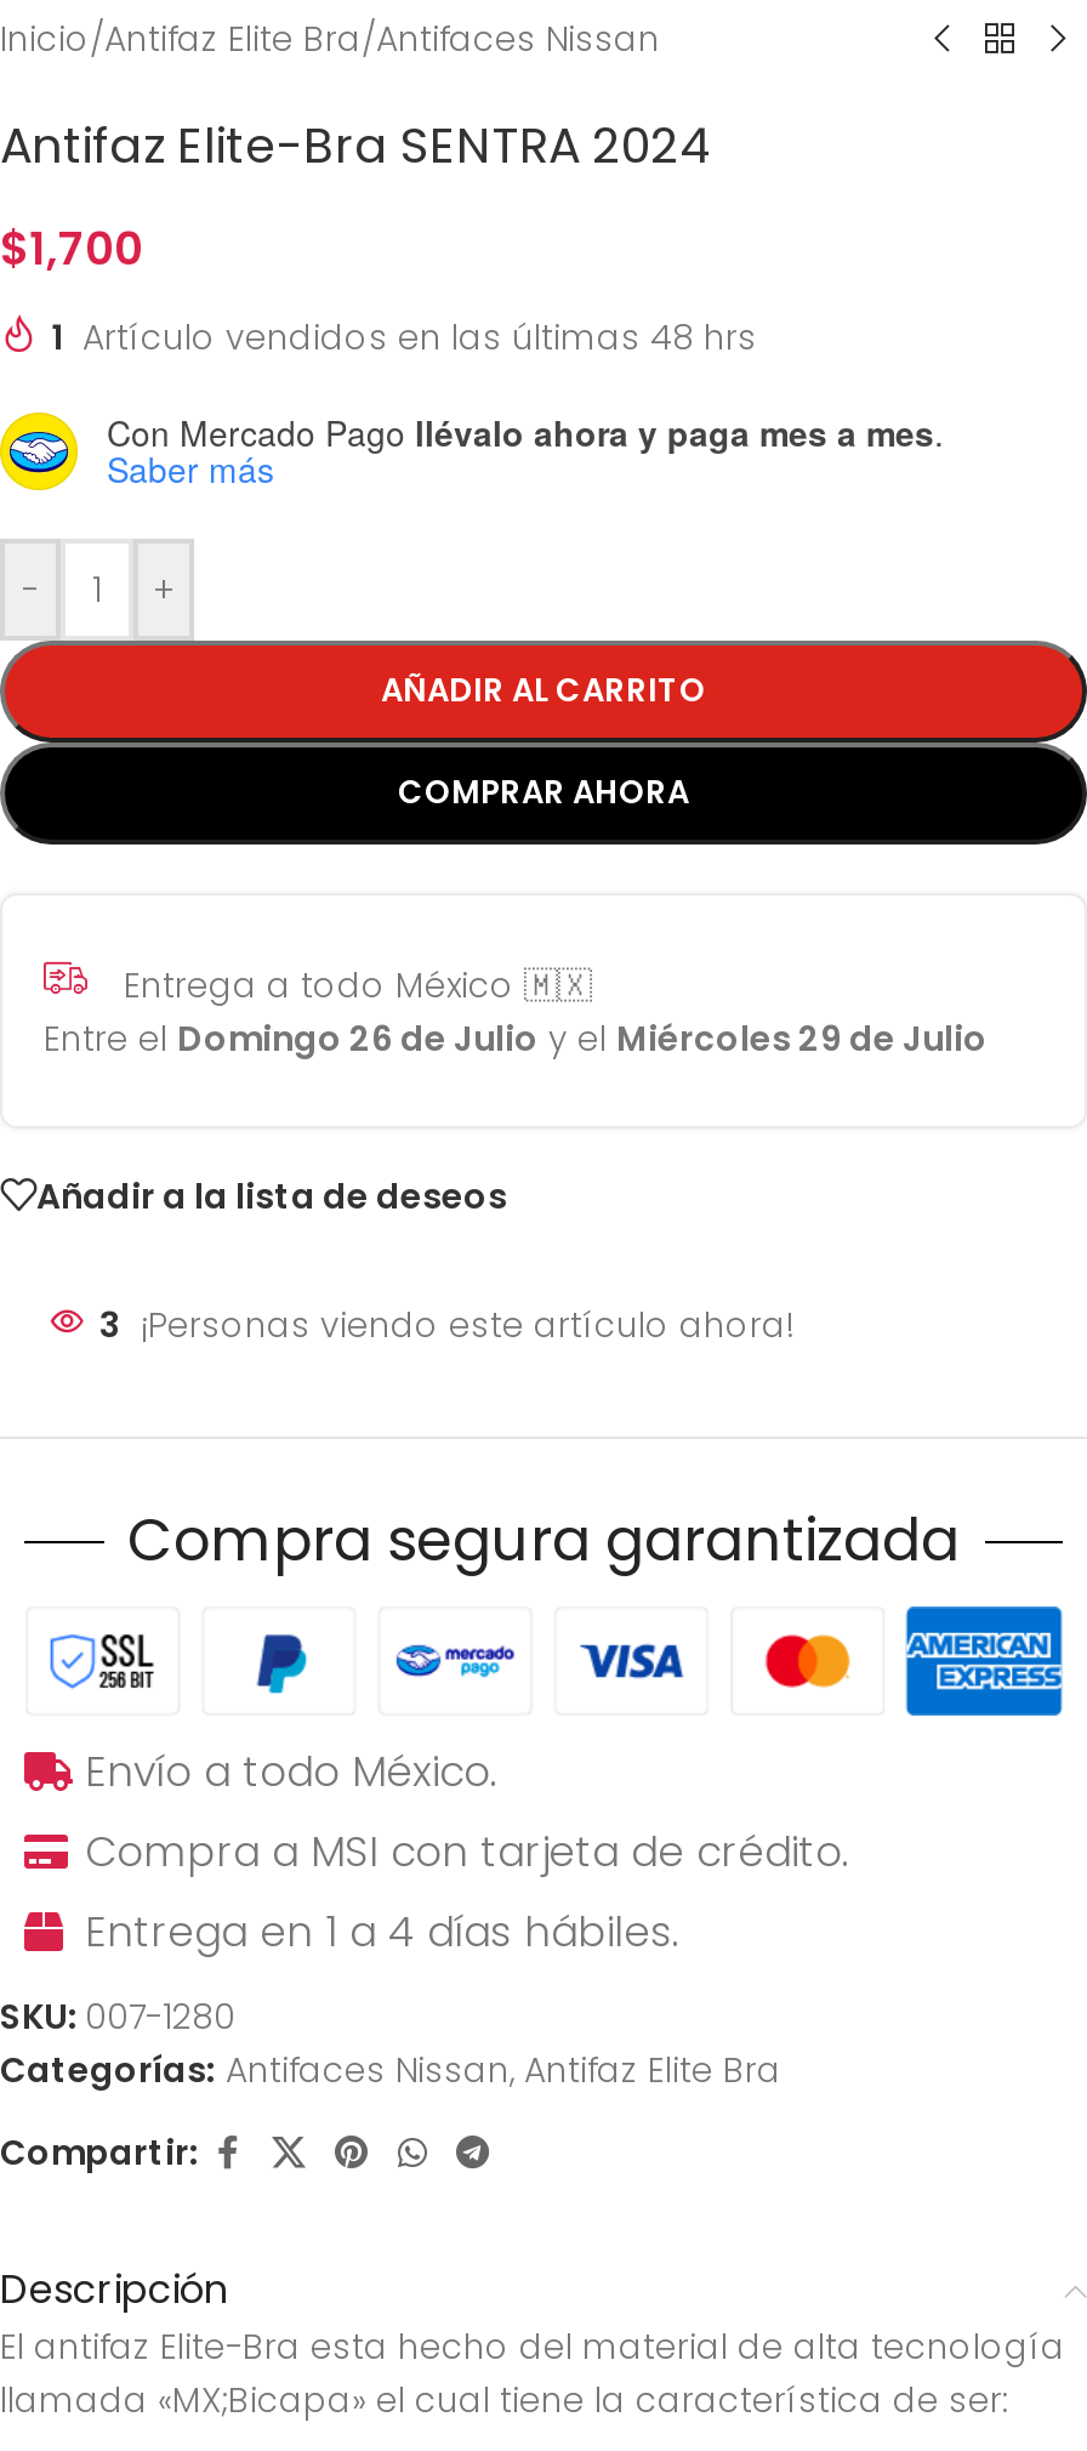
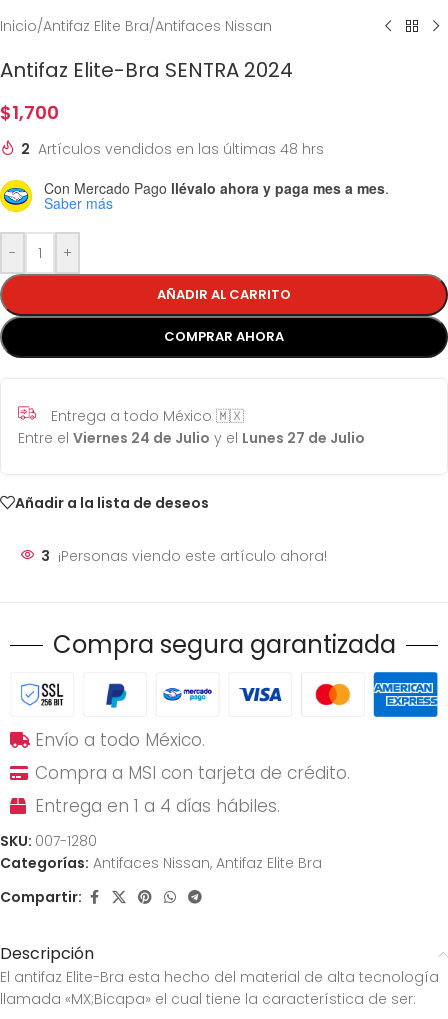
- 1 Artículo vendidos en las últimas 48 hrs
+ 2 Artículos vendidos en las últimas 48 hrs

- Entre el Domingo 26 de Julio y el Miércoles 29 de Julio
+ Entre el Viernes 24 de Julio y el Lunes 27 de Julio
